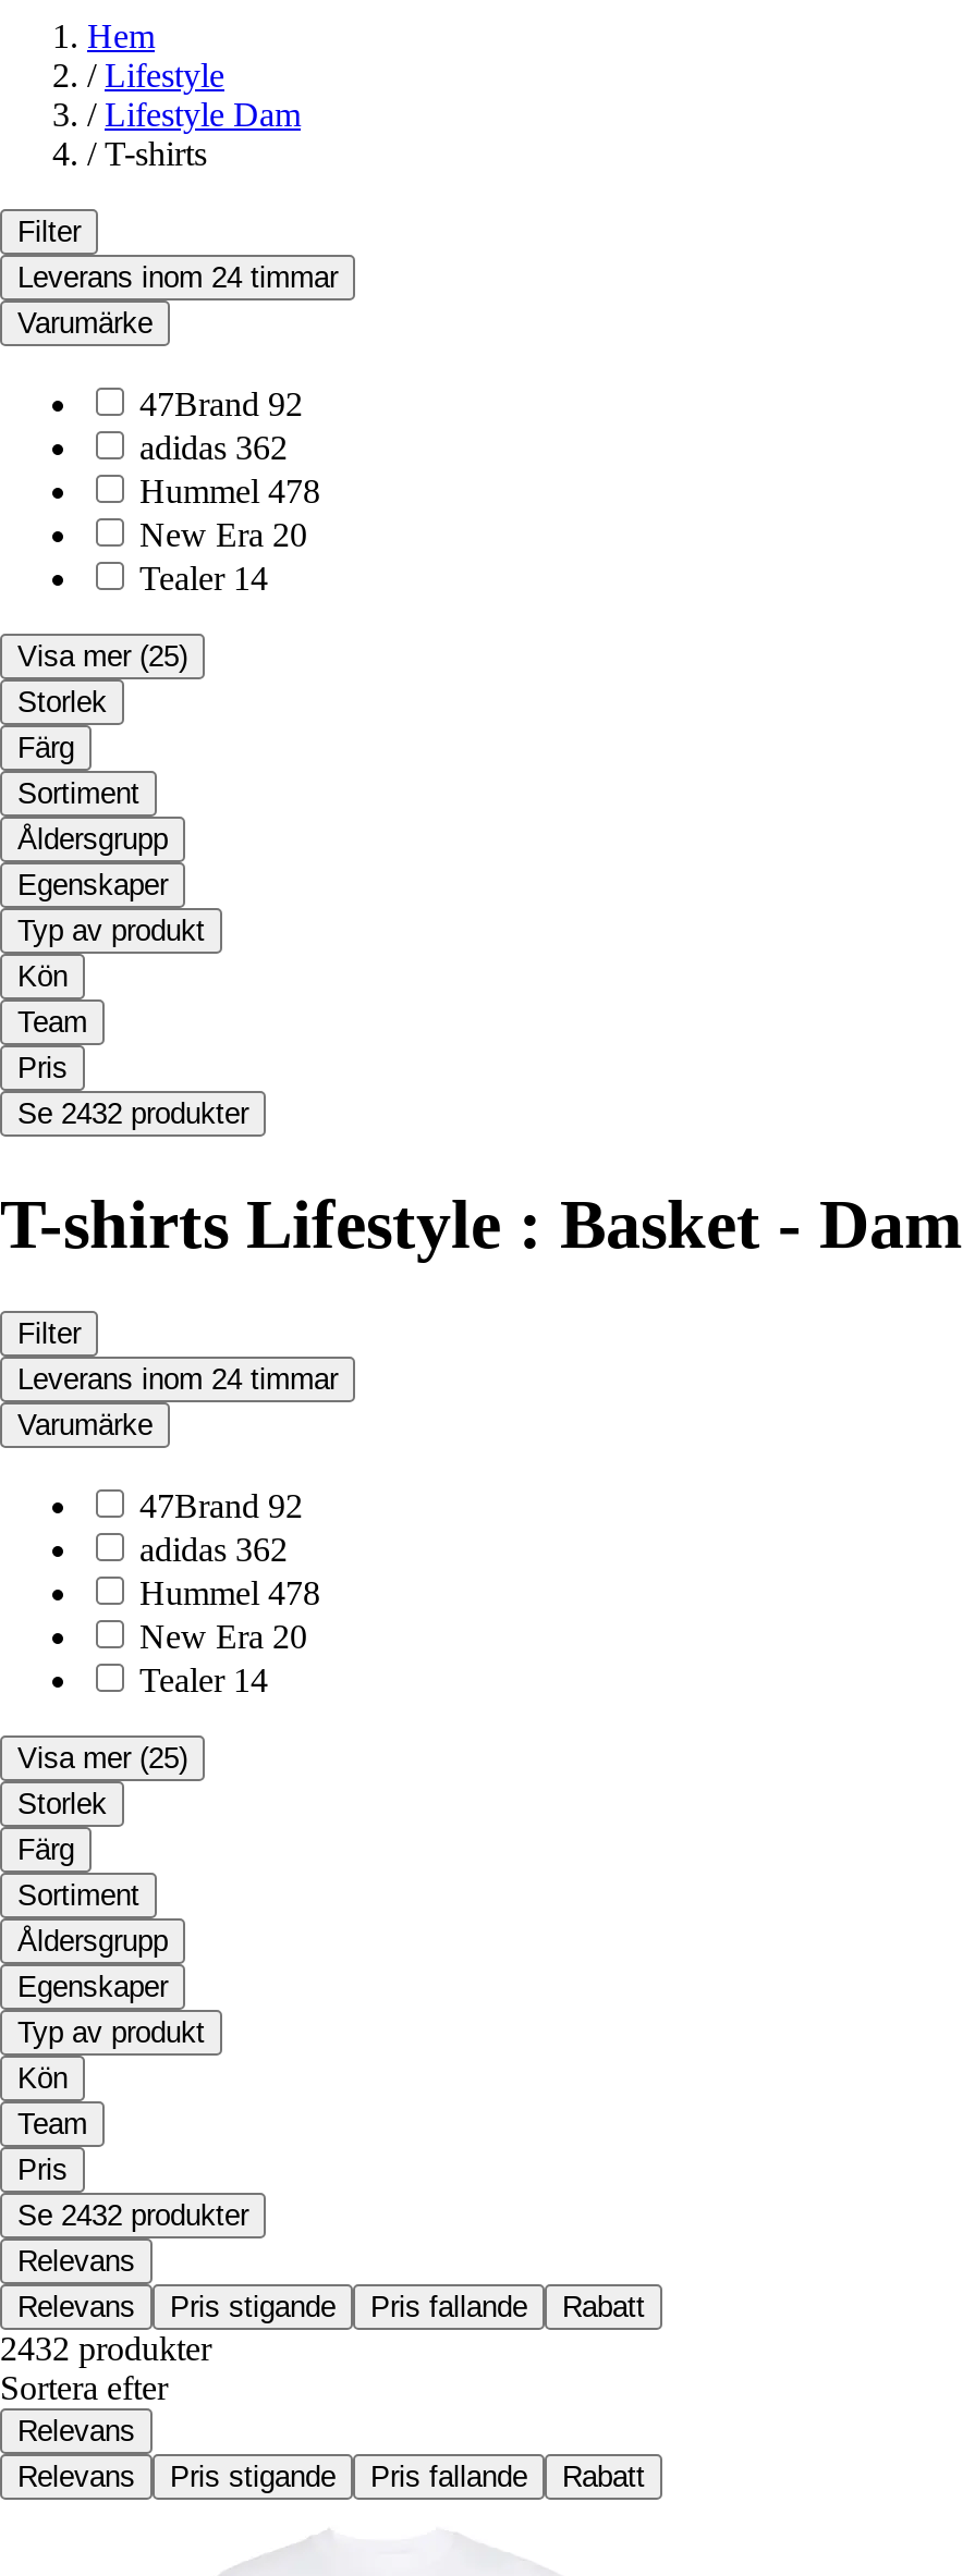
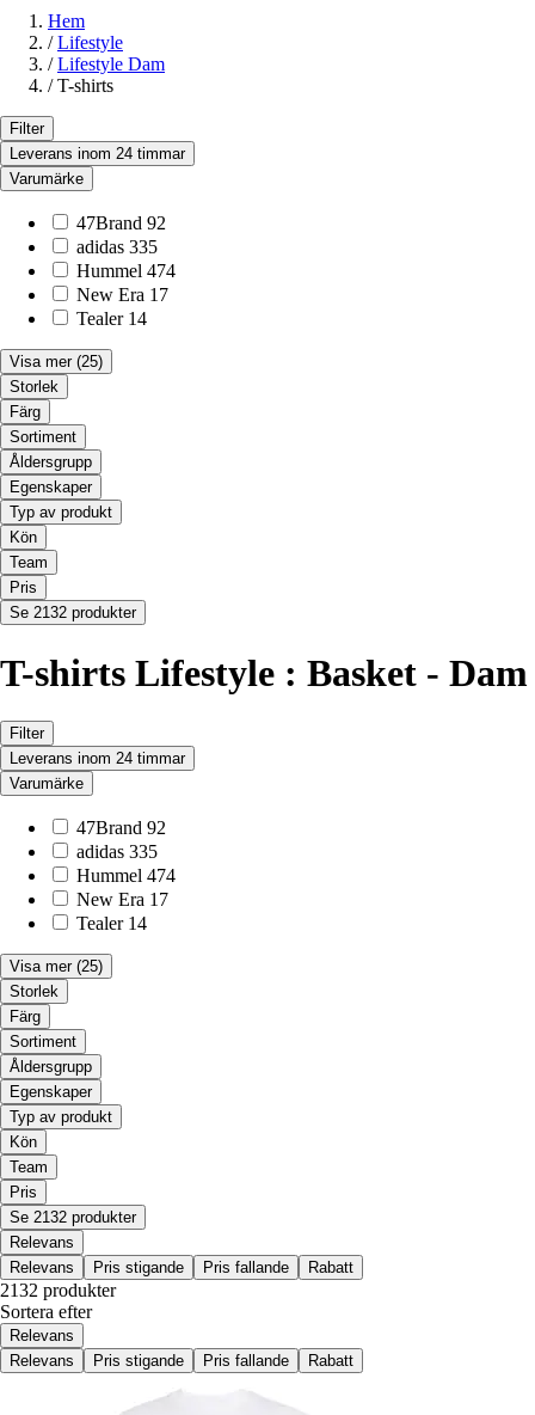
- adidas 362
+ adidas 335

- Hummel 478
+ Hummel 474

- New Era 20
+ New Era 17

- Se 2432 produkter
+ Se 2132 produkter

- adidas 362
+ adidas 335

- Hummel 478
+ Hummel 474

- New Era 20
+ New Era 17

- Se 2432 produkter
+ Se 2132 produkter

- 2432 produkter
+ 2132 produkter
